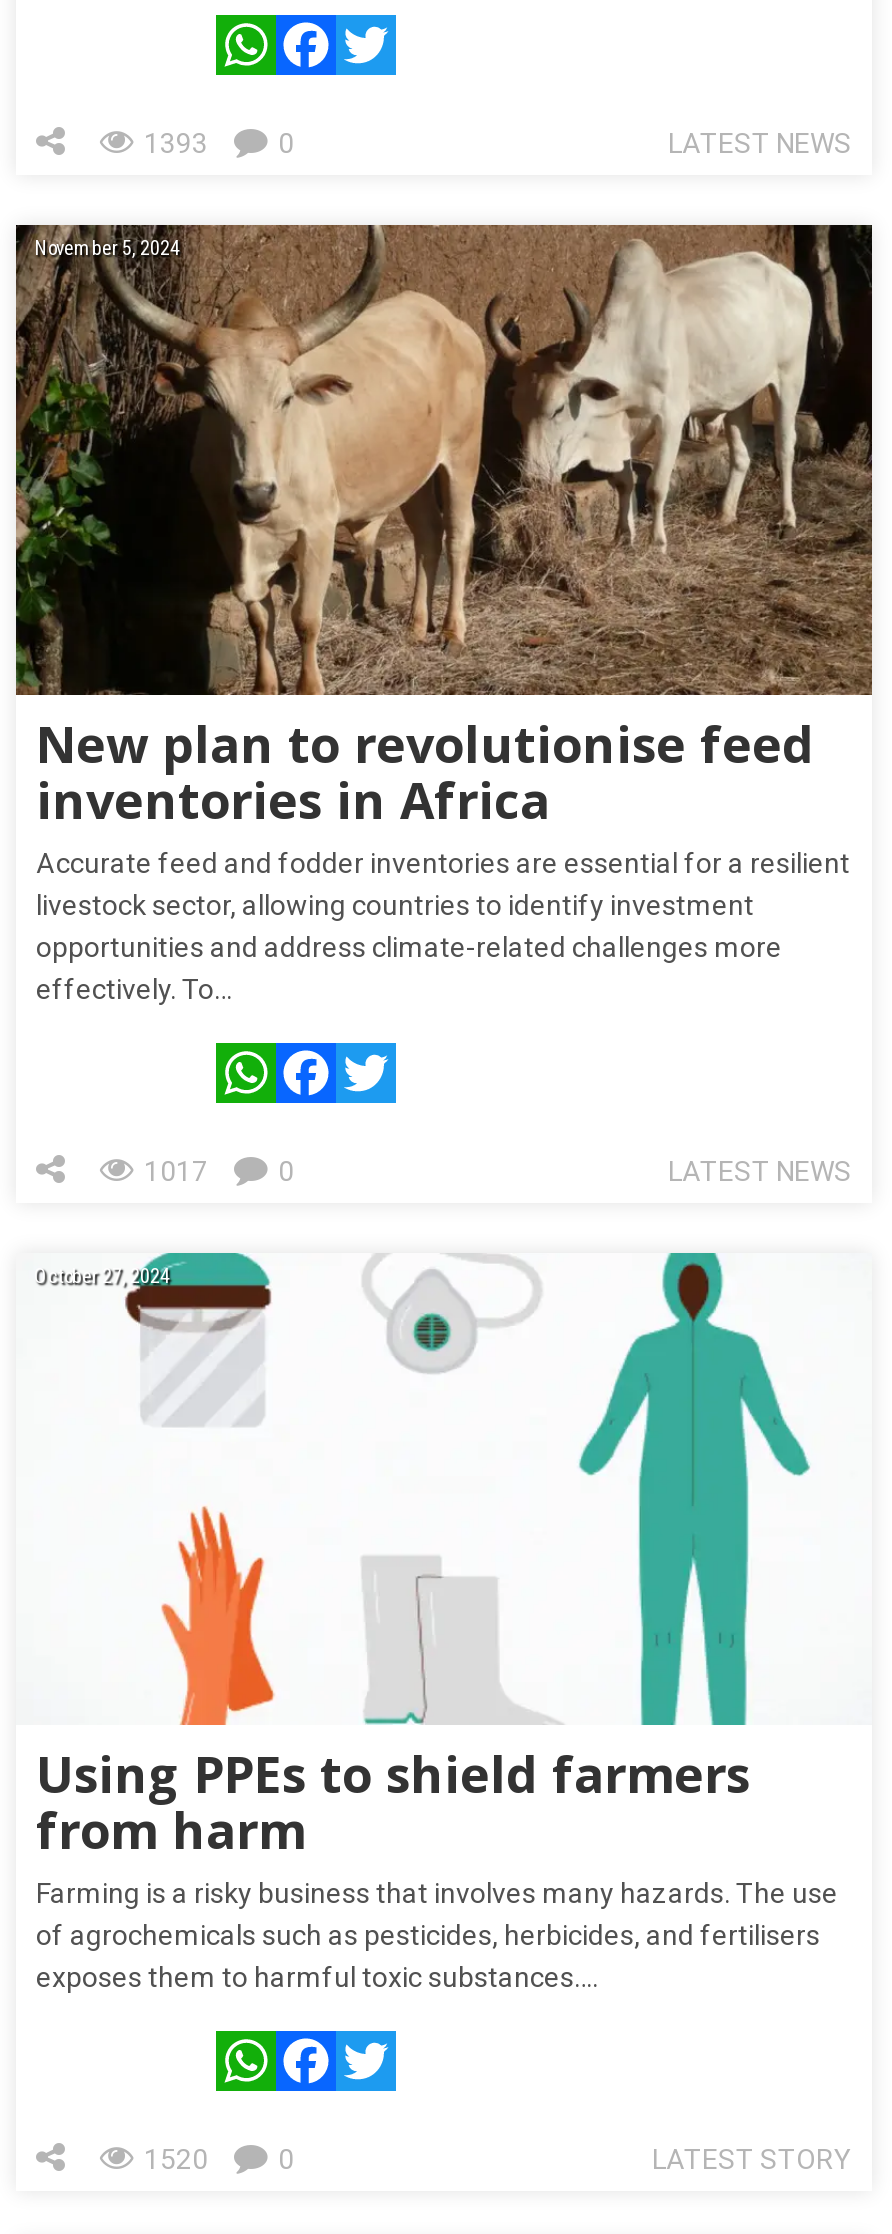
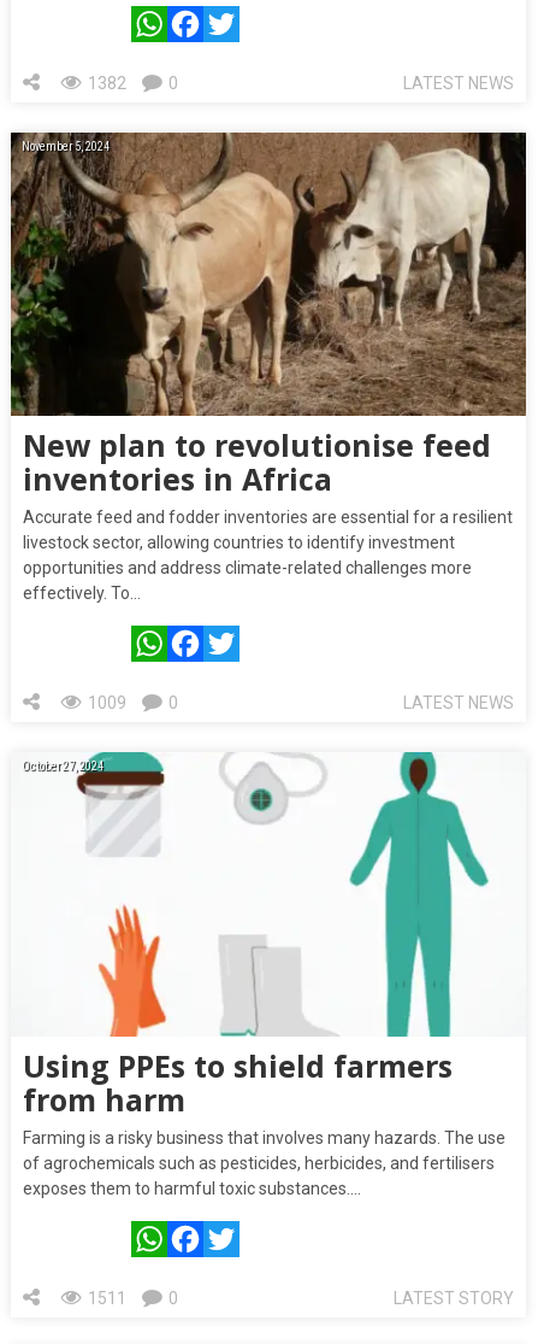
- 1393
+ 1382

- 1017
+ 1009

- 1520
+ 1511
